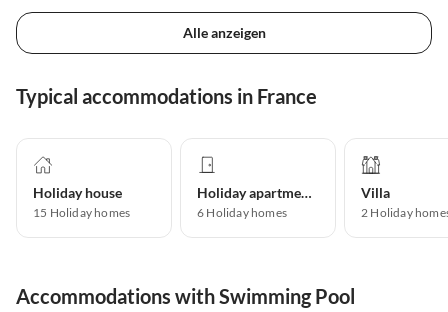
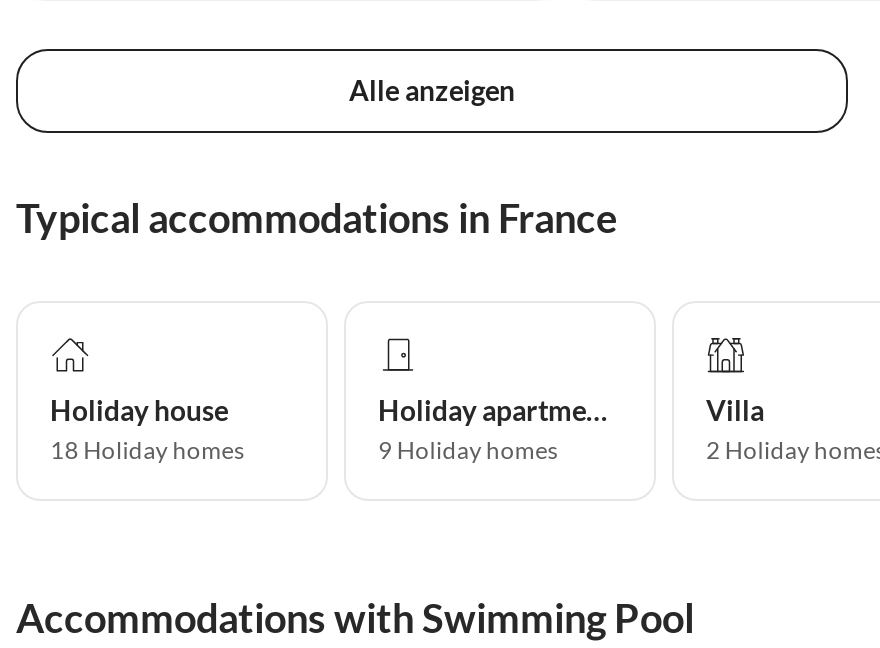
- 15 Holiday homes
+ 18 Holiday homes

- 6 Holiday homes
+ 9 Holiday homes
